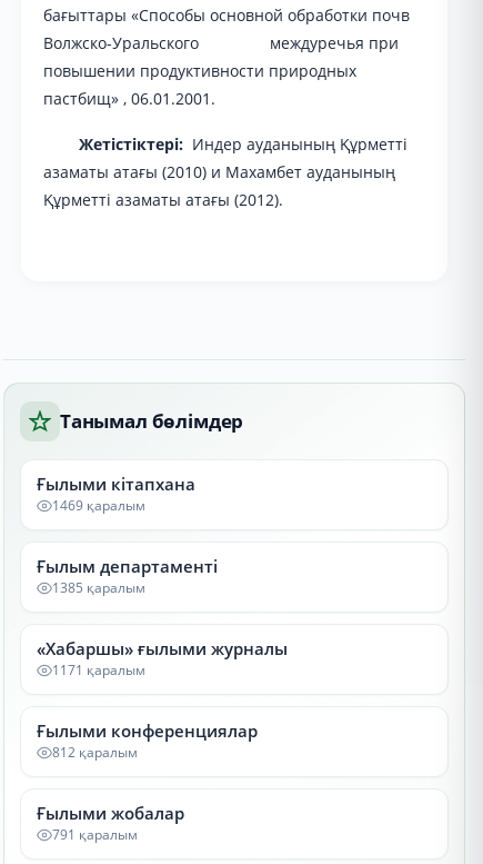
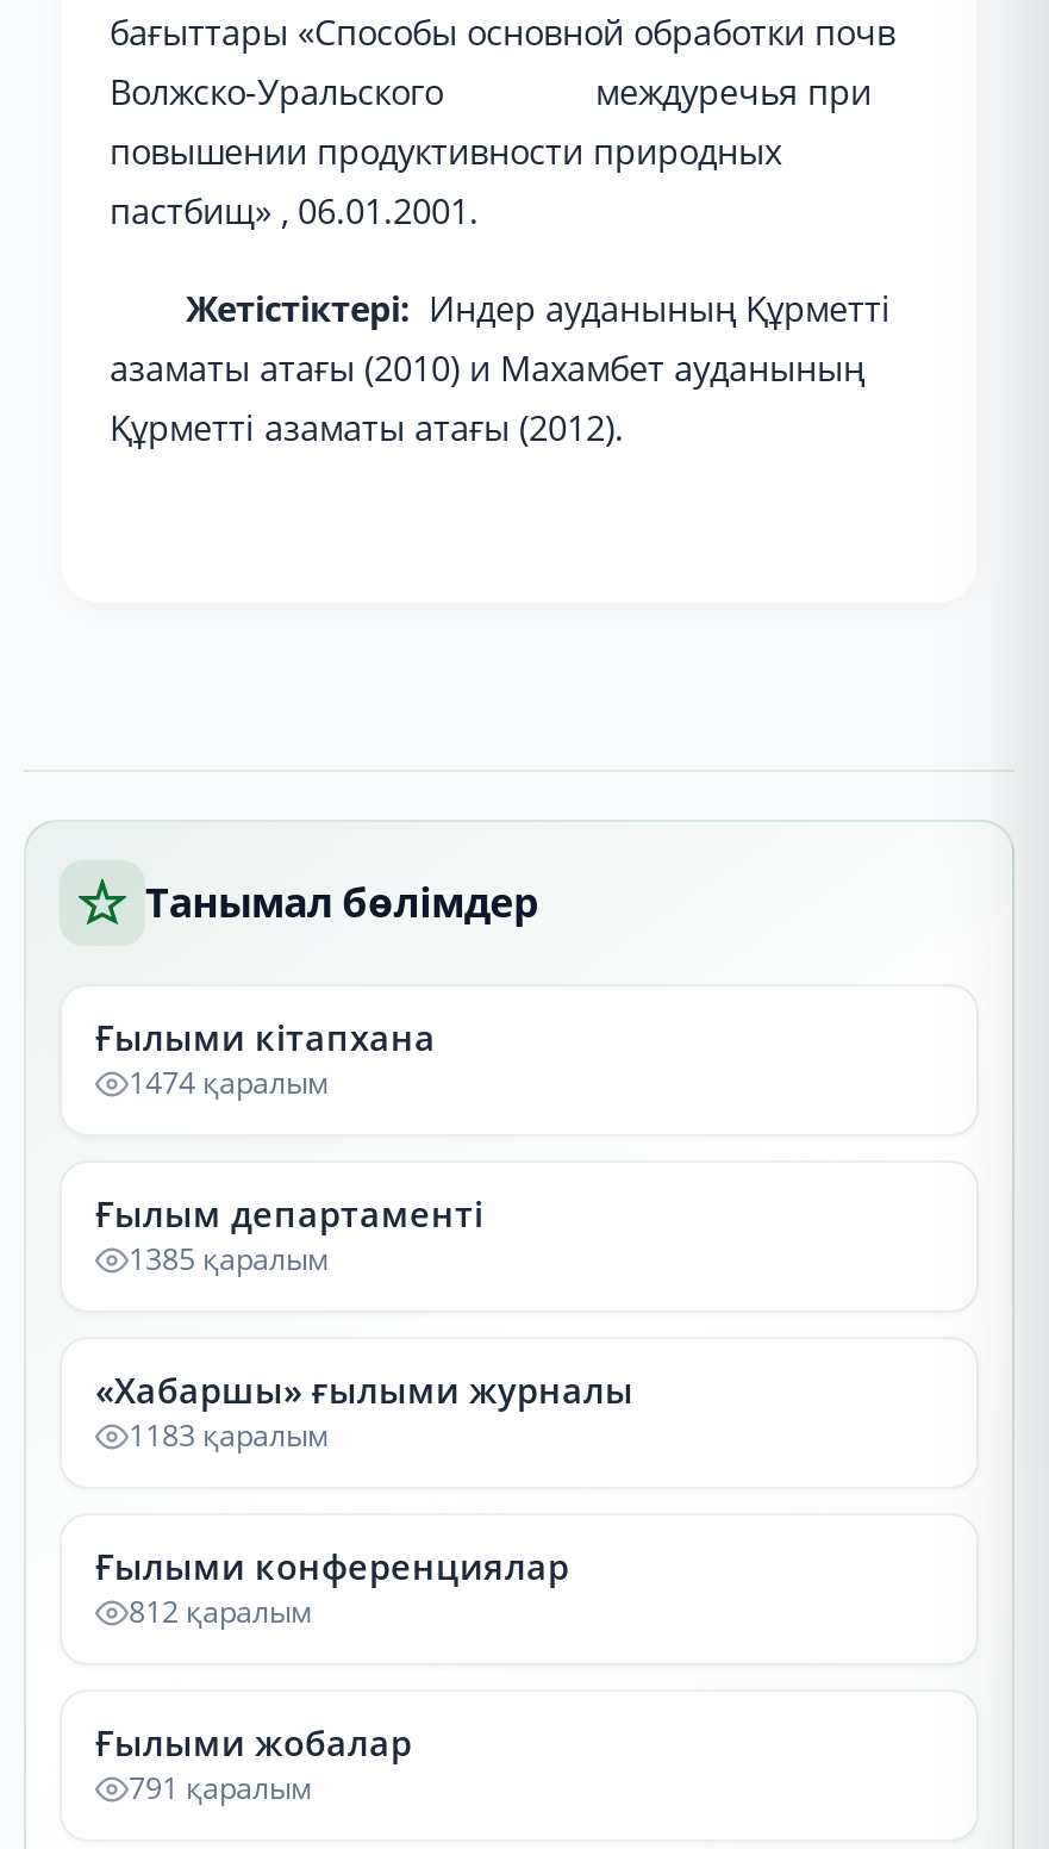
- 1469 қаралым
+ 1474 қаралым

- 1171 қаралым
+ 1183 қаралым
